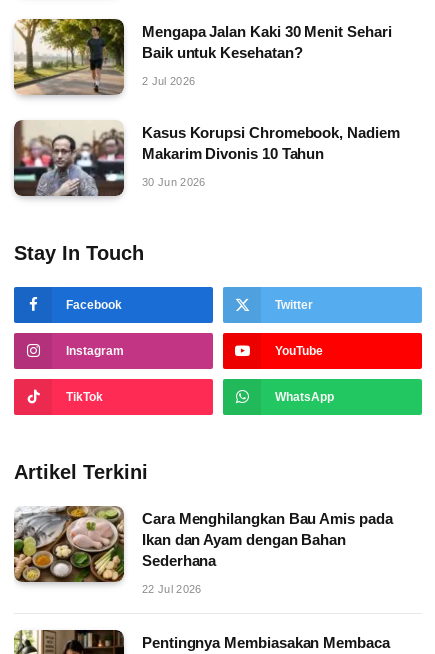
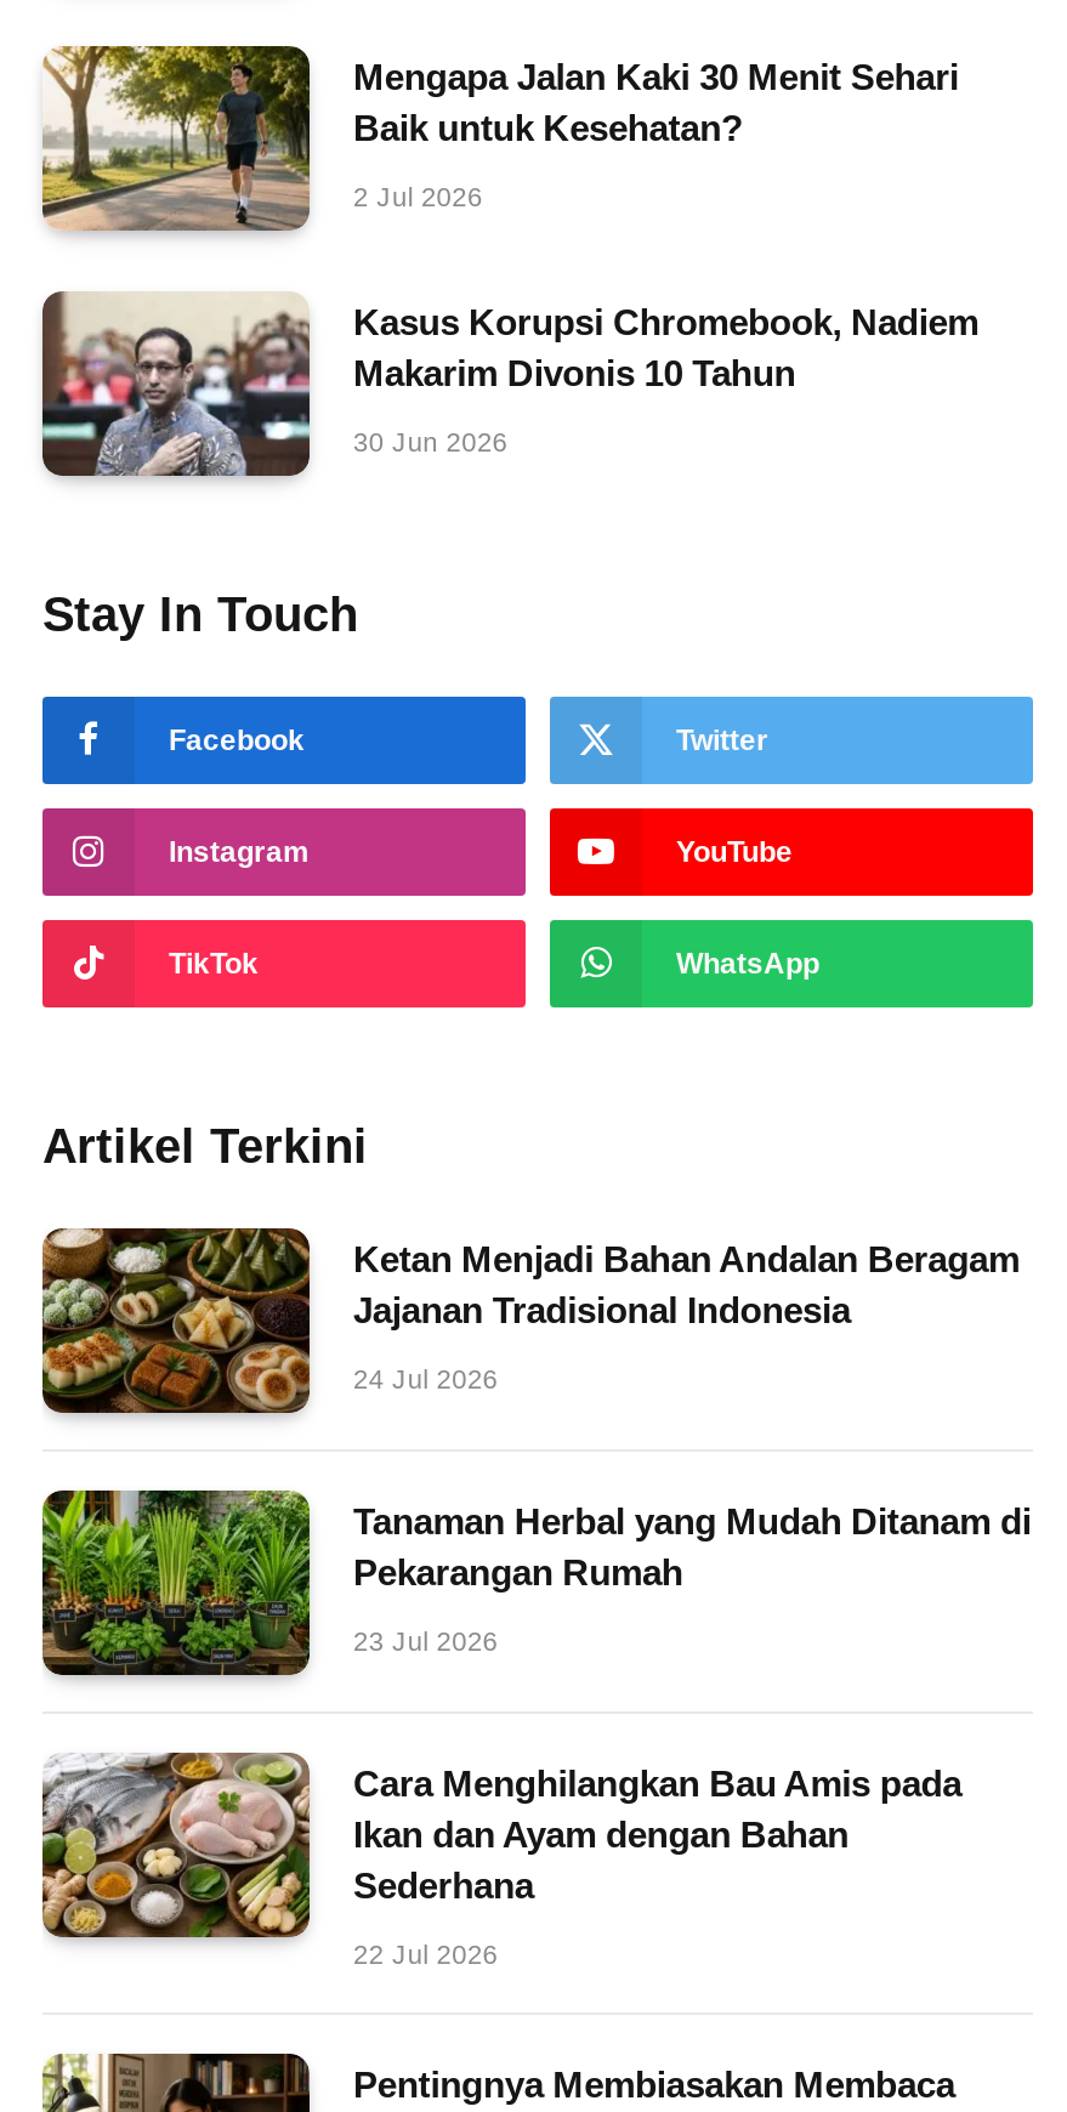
+ [image]
+ Ketan Menjadi Bahan Andalan Beragam
+ Jajanan Tradisional Indonesia
+ 24 Jul 2026

+ [image]
+ Tanaman Herbal yang Mudah Ditanam di
+ Pekarangan Rumah
+ 23 Jul 2026
